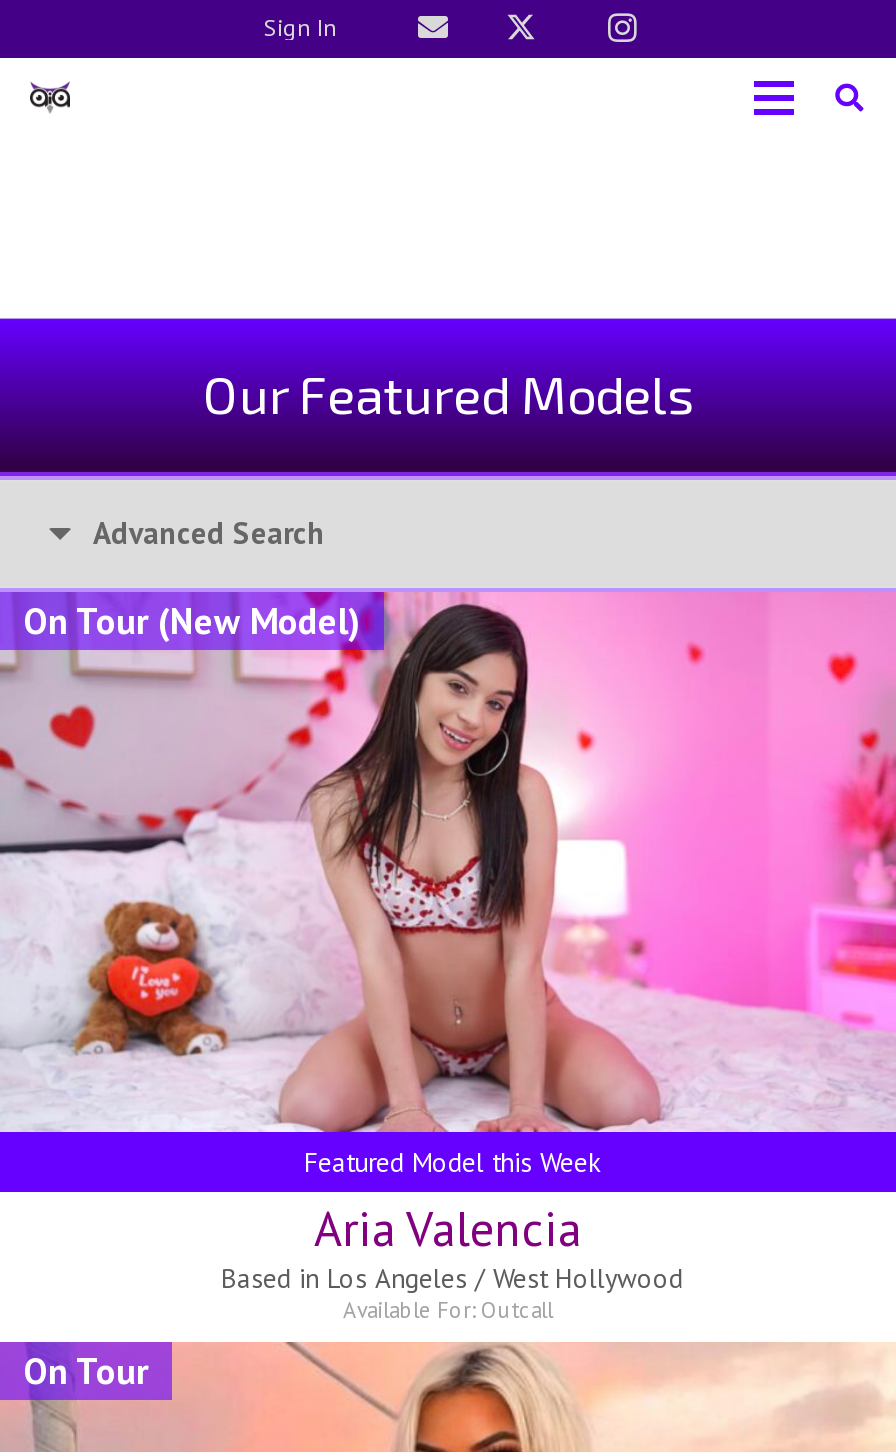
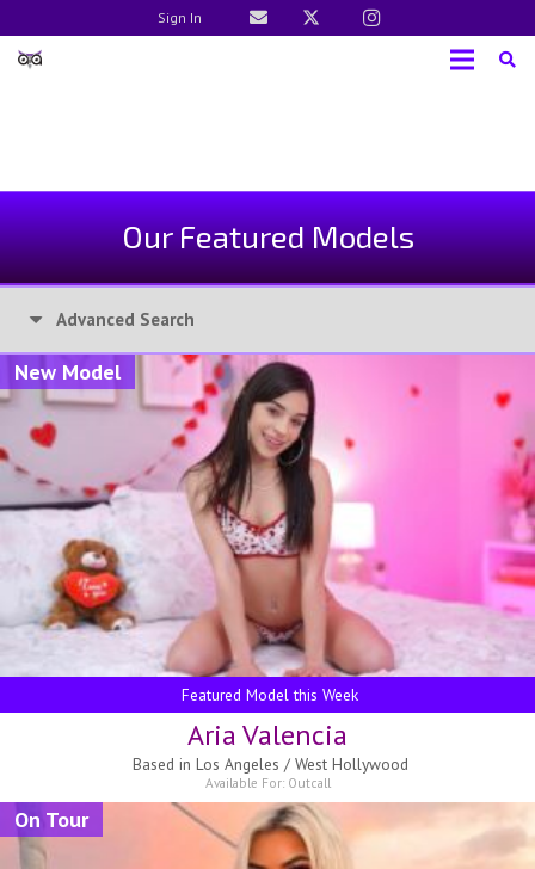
- On Tour (New Model)
+ New Model
